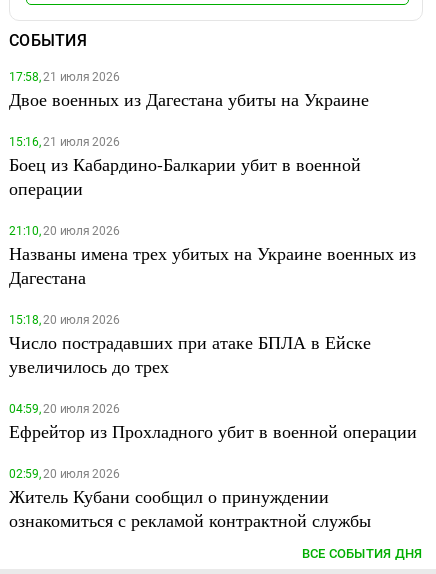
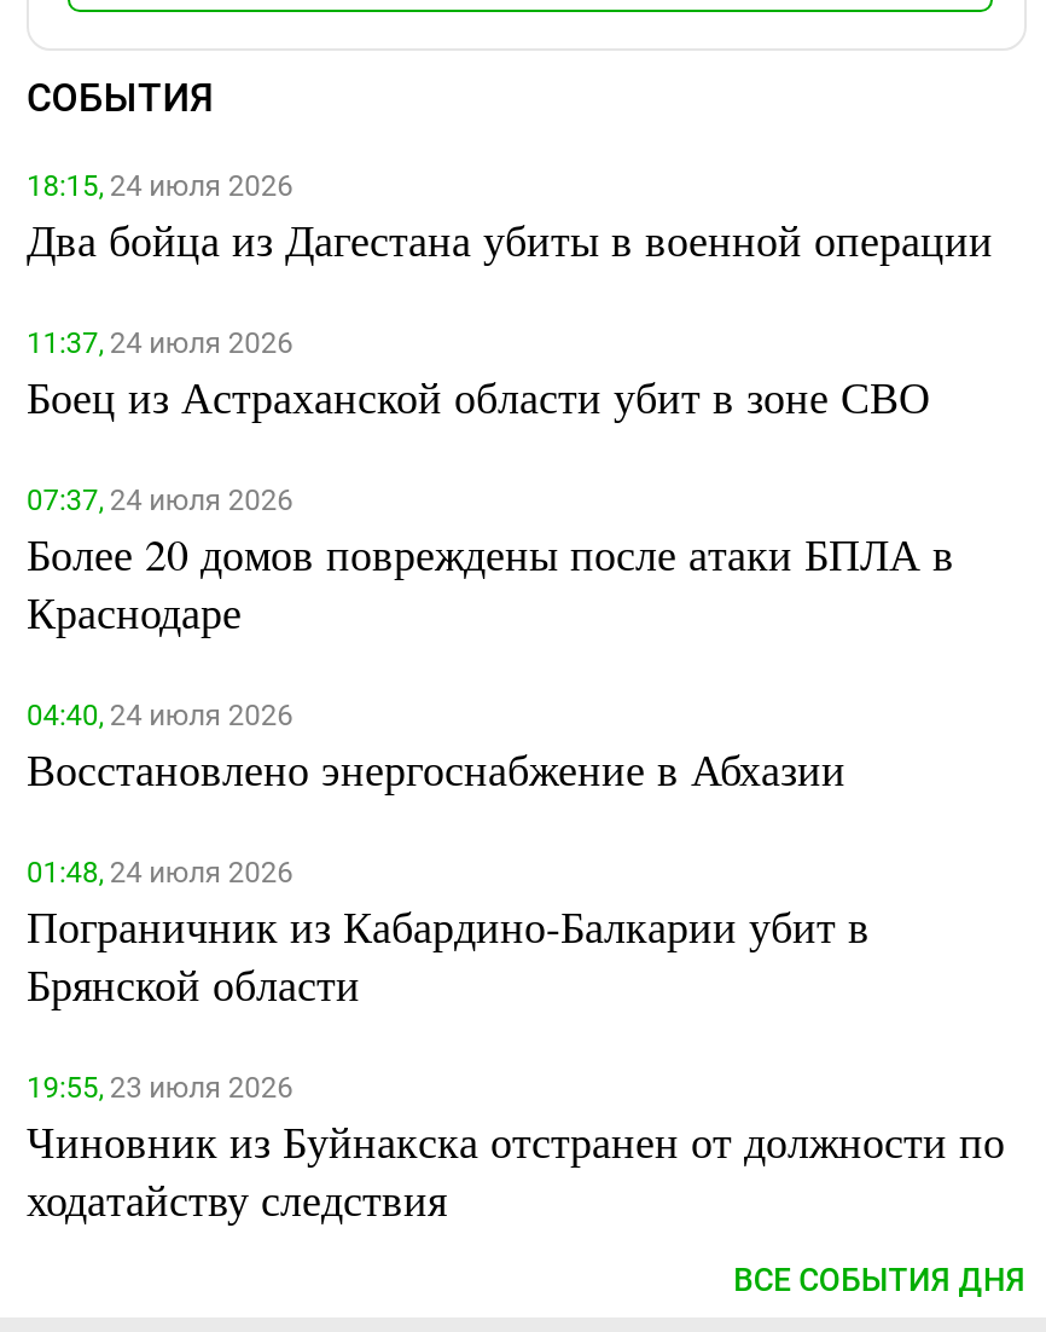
- 17:58, 21 июля 2026
- Двое военных из Дагестана убиты на Украине
+ 18:15, 24 июля 2026
+ Два бойца из Дагестана убиты в военной операции

- 15:16, 21 июля 2026
- Боец из Кабардино-Балкарии убит в военной
- операции
+ 11:37, 24 июля 2026
+ Боец из Астраханской области убит в зоне СВО

- 21:10, 20 июля 2026
- Названы имена трех убитых на Украине военных из
- Дагестана
+ 07:37, 24 июля 2026
+ Более 20 домов повреждены после атаки БПЛА в
+ Краснодаре

- 15:18, 20 июля 2026
- Число пострадавших при атаке БПЛА в Ейске
- увеличилось до трех
+ 04:40, 24 июля 2026
+ Восстановлено энергоснабжение в Абхазии

- 04:59, 20 июля 2026
- Ефрейтор из Прохладного убит в военной операции
+ 01:48, 24 июля 2026
+ Пограничник из Кабардино-Балкарии убит в
+ Брянской области

- 02:59, 20 июля 2026
- Житель Кубани сообщил о принуждении
- ознакомиться с рекламой контрактной службы
+ 19:55, 23 июля 2026
+ Чиновник из Буйнакска отстранен от должности по
+ ходатайству следствия
